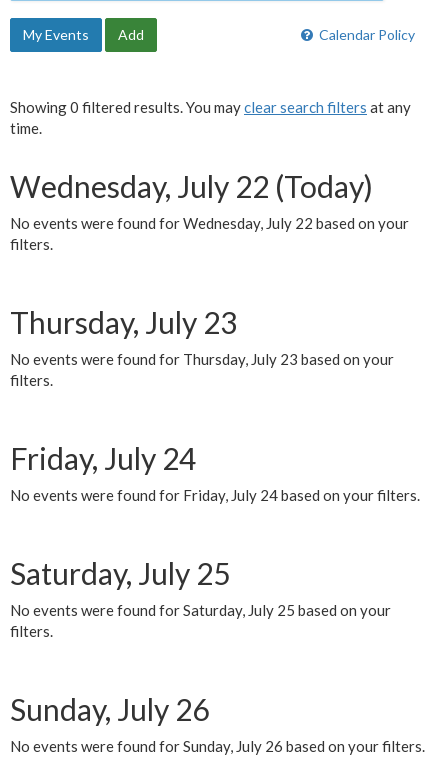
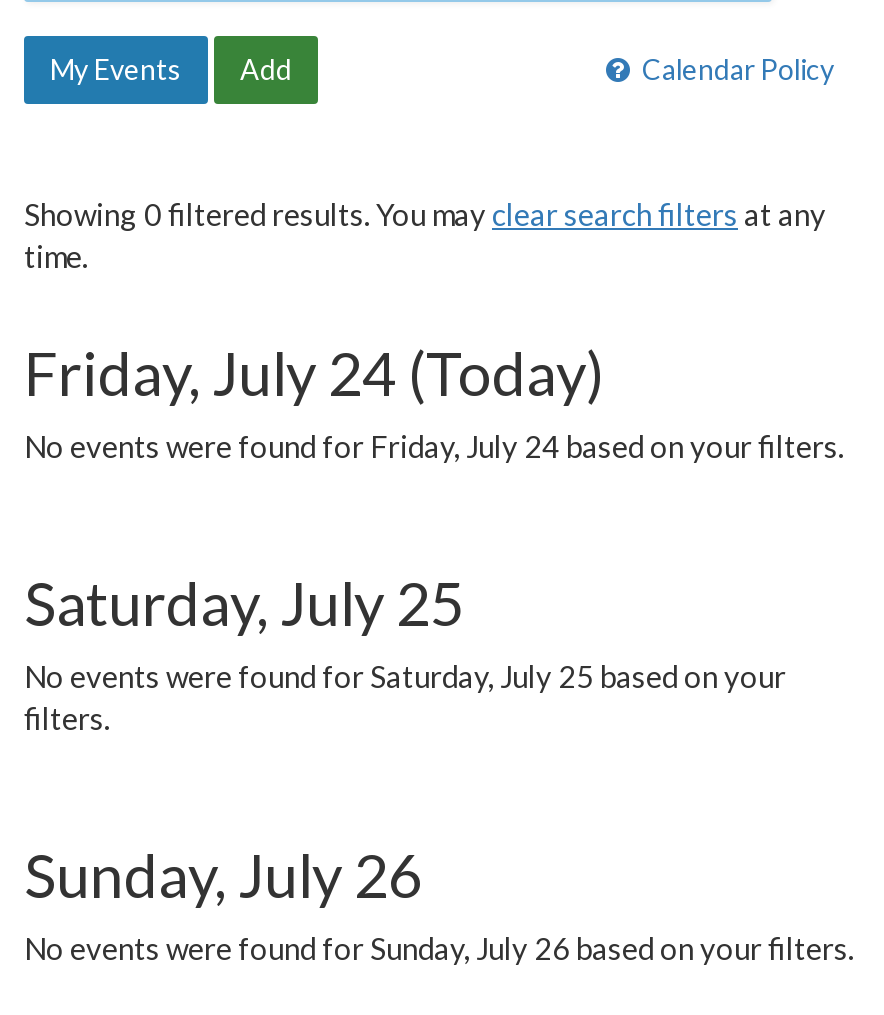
- Wednesday, July 22 (Today)
- No events were found for Wednesday, July 22 based on your
- filters.
- Thursday, July 23
- No events were found for Thursday, July 23 based on your
- filters.
- Friday, July 24
+ Friday, July 24 (Today)
